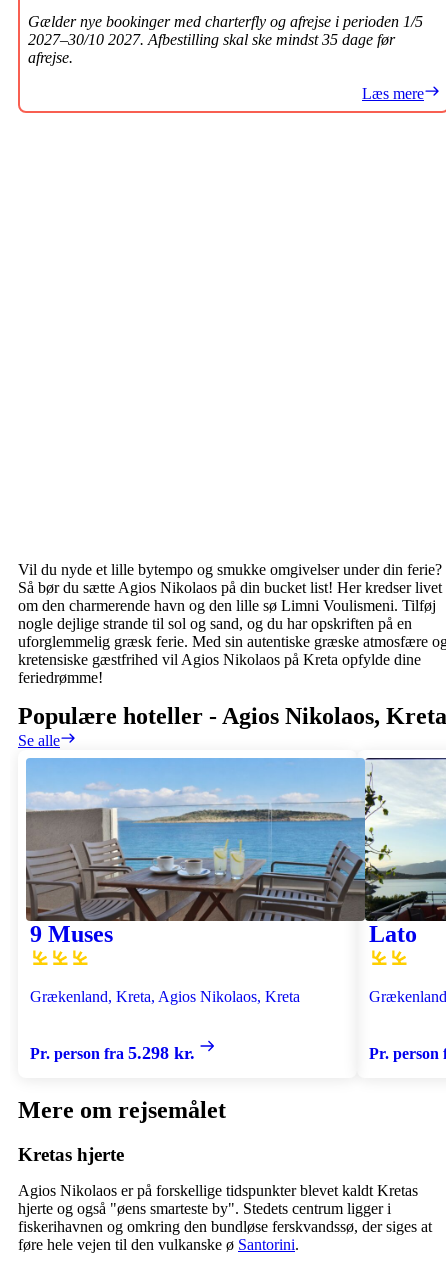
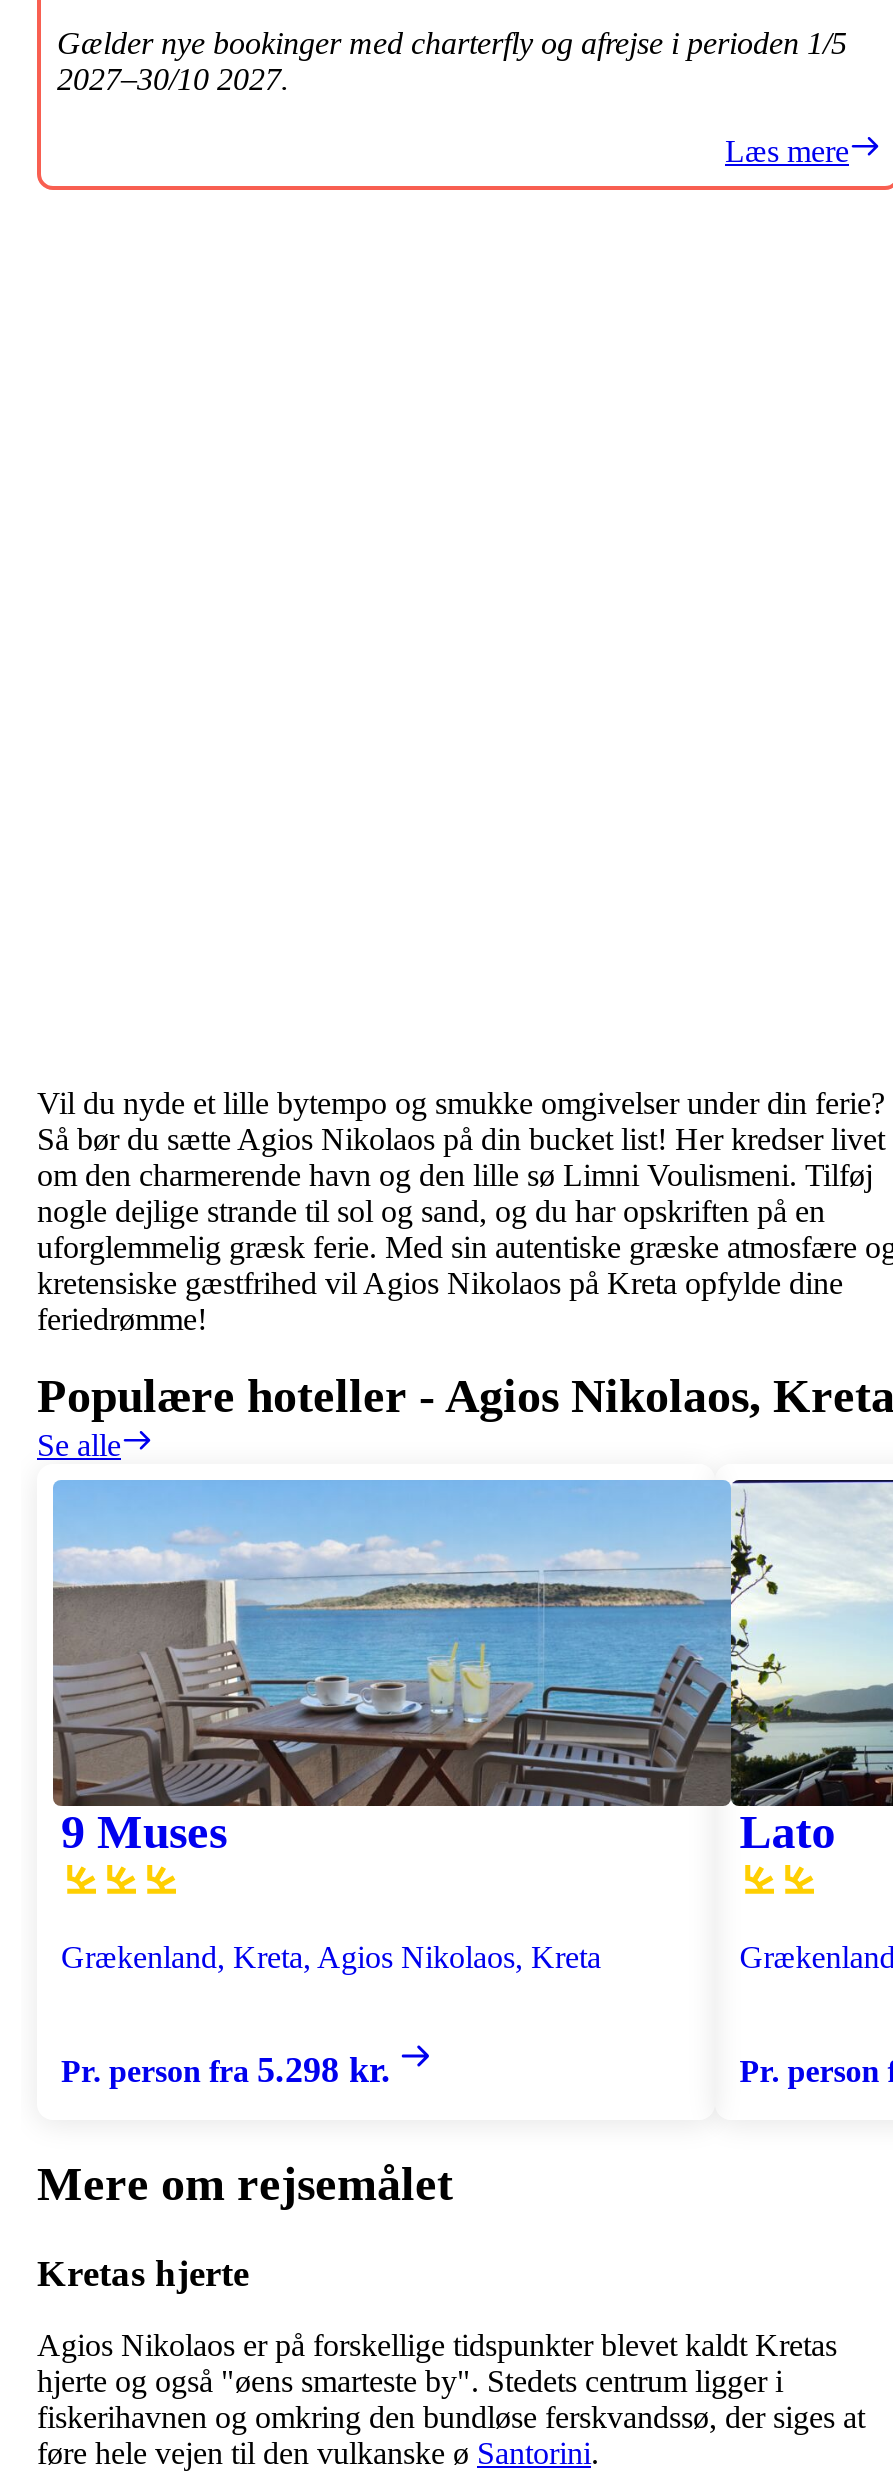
- 2027–30/10 2027. Afbestilling skal ske mindst 35 dage før
- afrejse.
+ 2027–30/10 2027.
